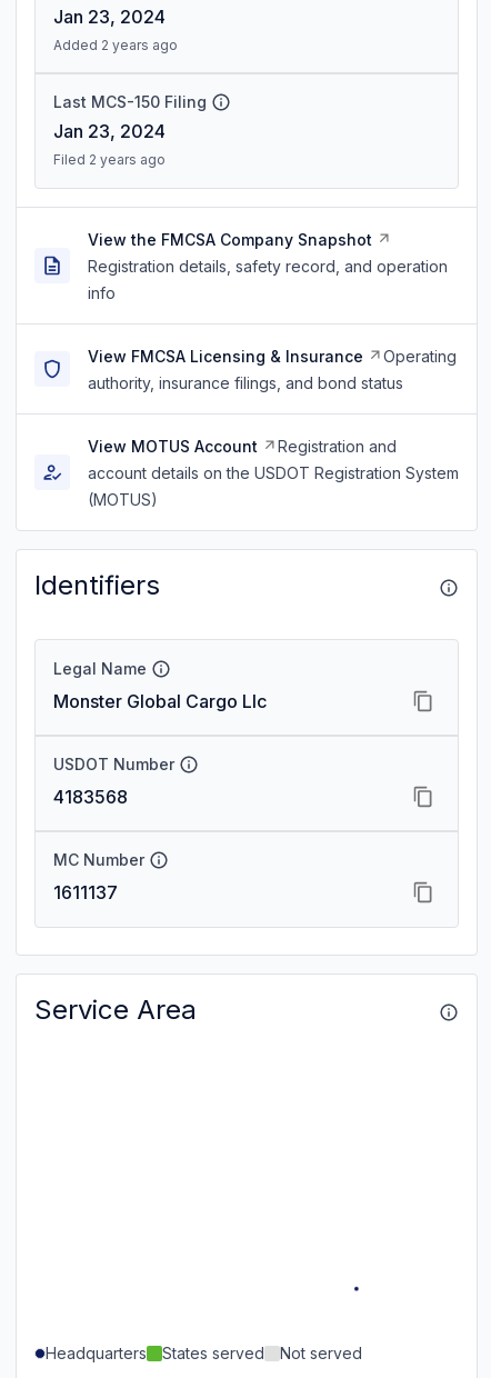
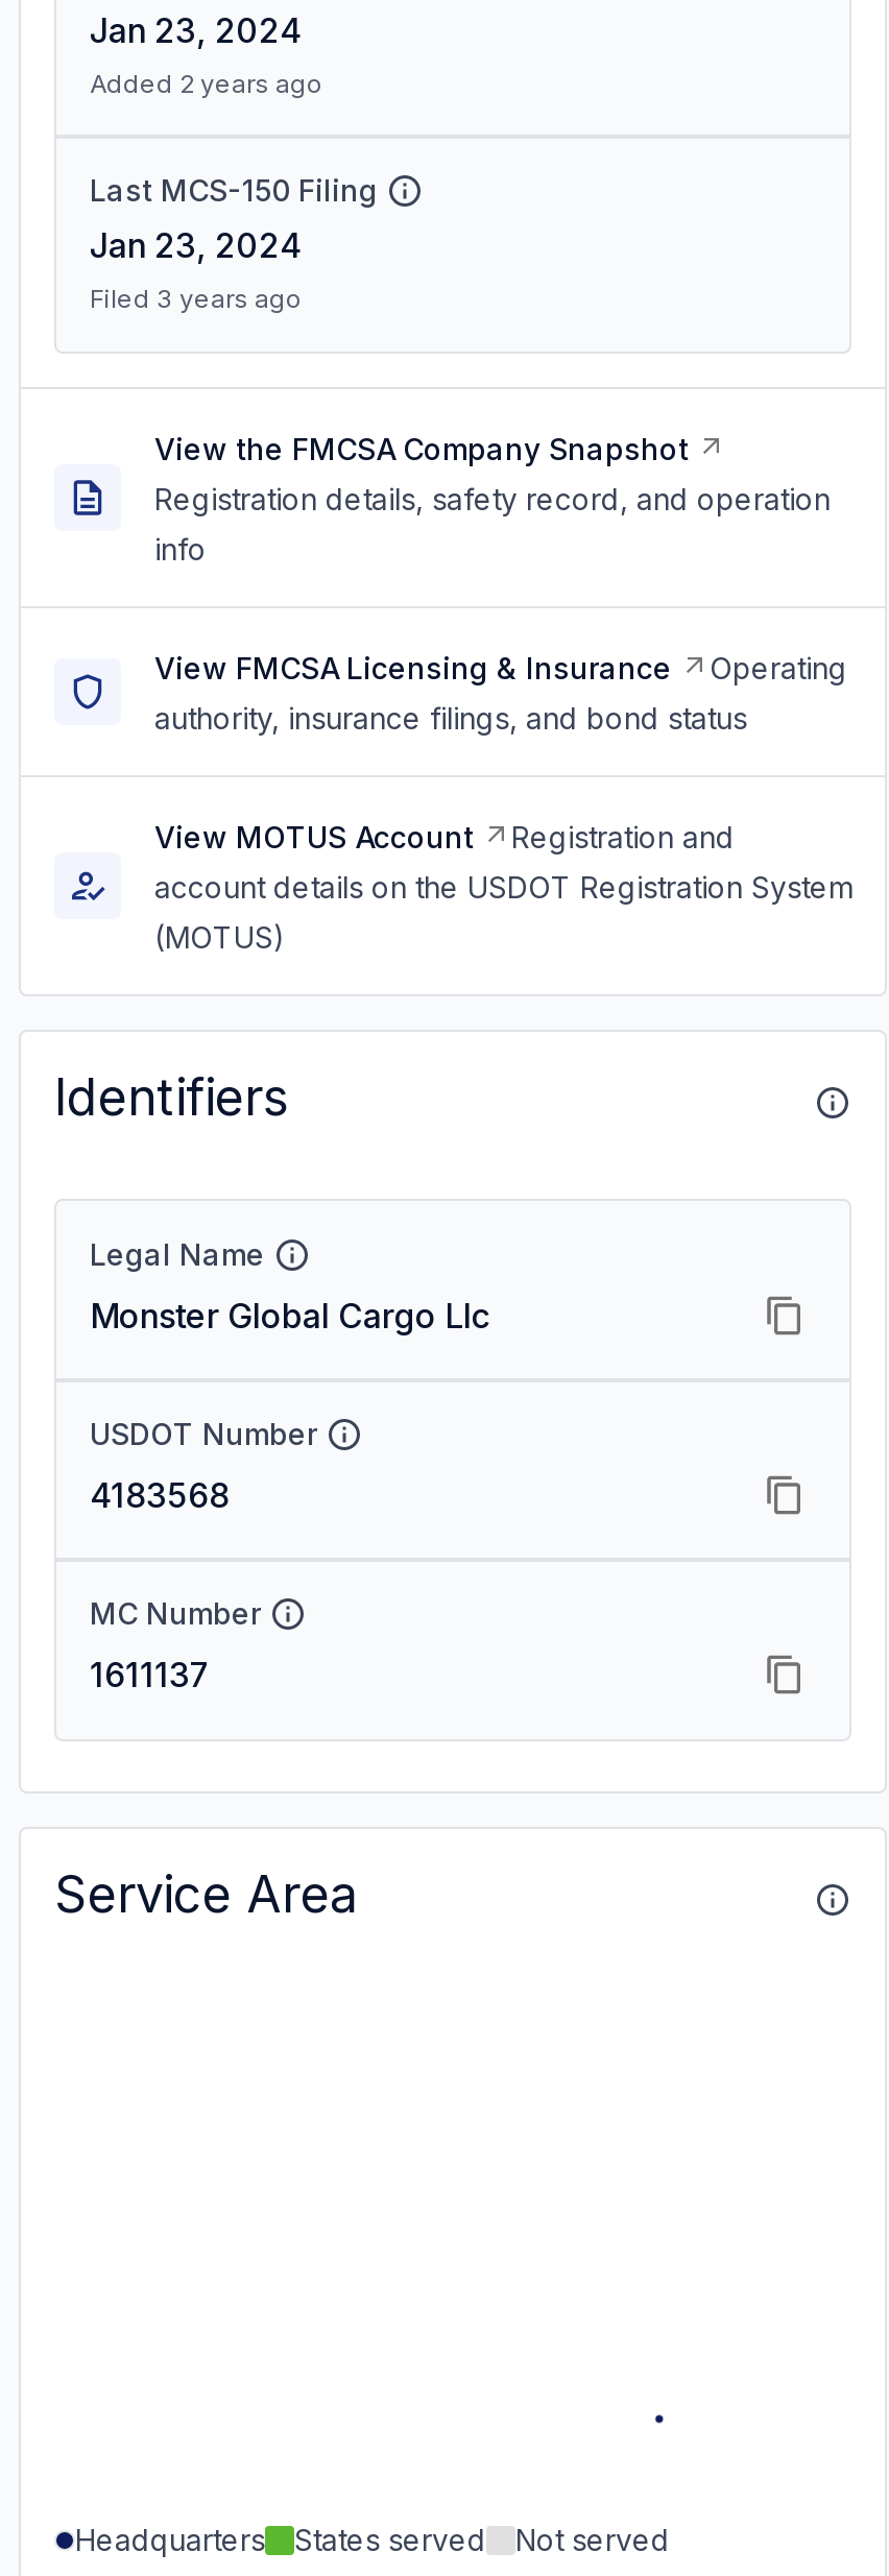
- Filed 2 years ago
+ Filed 3 years ago
